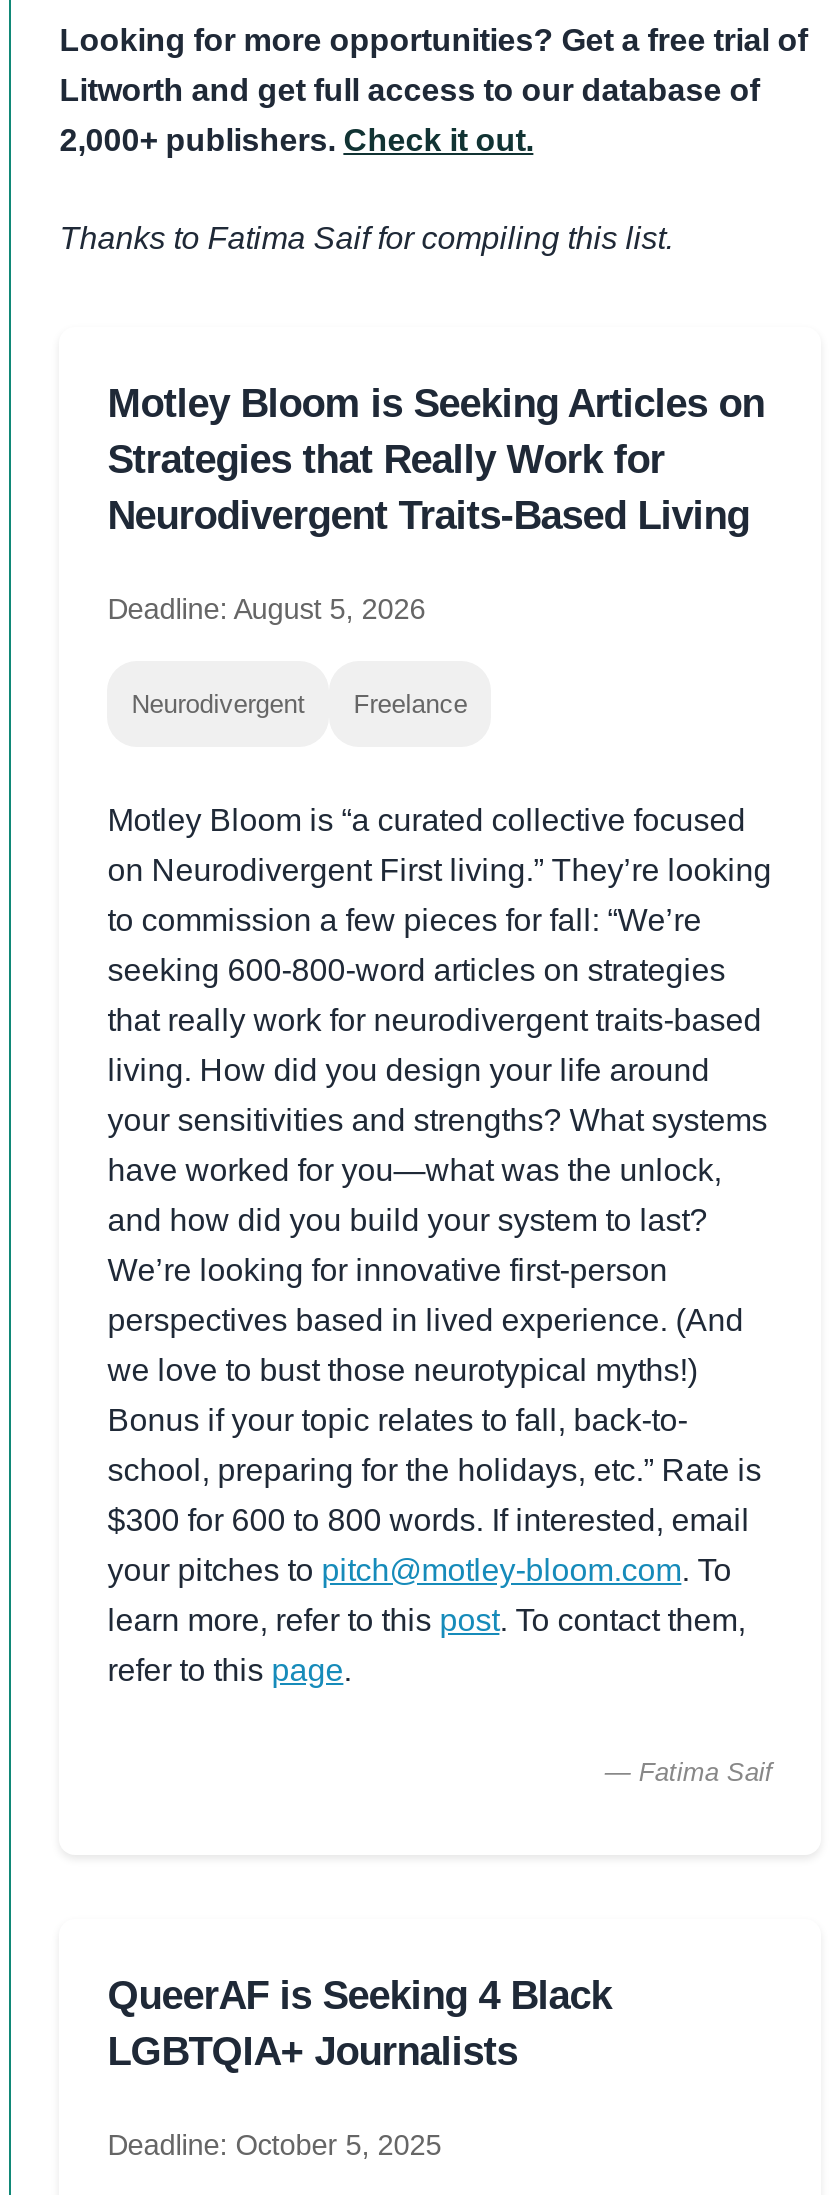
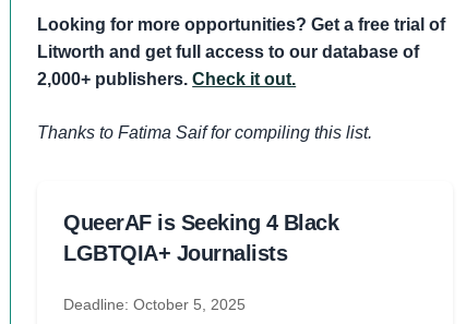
- Motley Bloom is Seeking Articles on
- Strategies that Really Work for
- Neurodivergent Traits-Based Living
- Deadline: August 5, 2026
- Neurodivergent
- Freelance
- Motley Bloom is “a curated collective focused
- on Neurodivergent First living.” They’re looking
- to commission a few pieces for fall: “We’re
- seeking 600-800-word articles on strategies
- that really work for neurodivergent traits-based
- living. How did you design your life around
- your sensitivities and strengths? What systems
- have worked for you—what was the unlock,
- and how did you build your system to last?
- We’re looking for innovative first-person
- perspectives based in lived experience. (And
- we love to bust those neurotypical myths!)
- Bonus if your topic relates to fall, back-to-
- school, preparing for the holidays, etc.” Rate is
- $300 for 600 to 800 words. If interested, email
- your pitches to pitch@motley-bloom.com. To
- learn more, refer to this post. To contact them,
- refer to this page.
- — Fatima Saif
